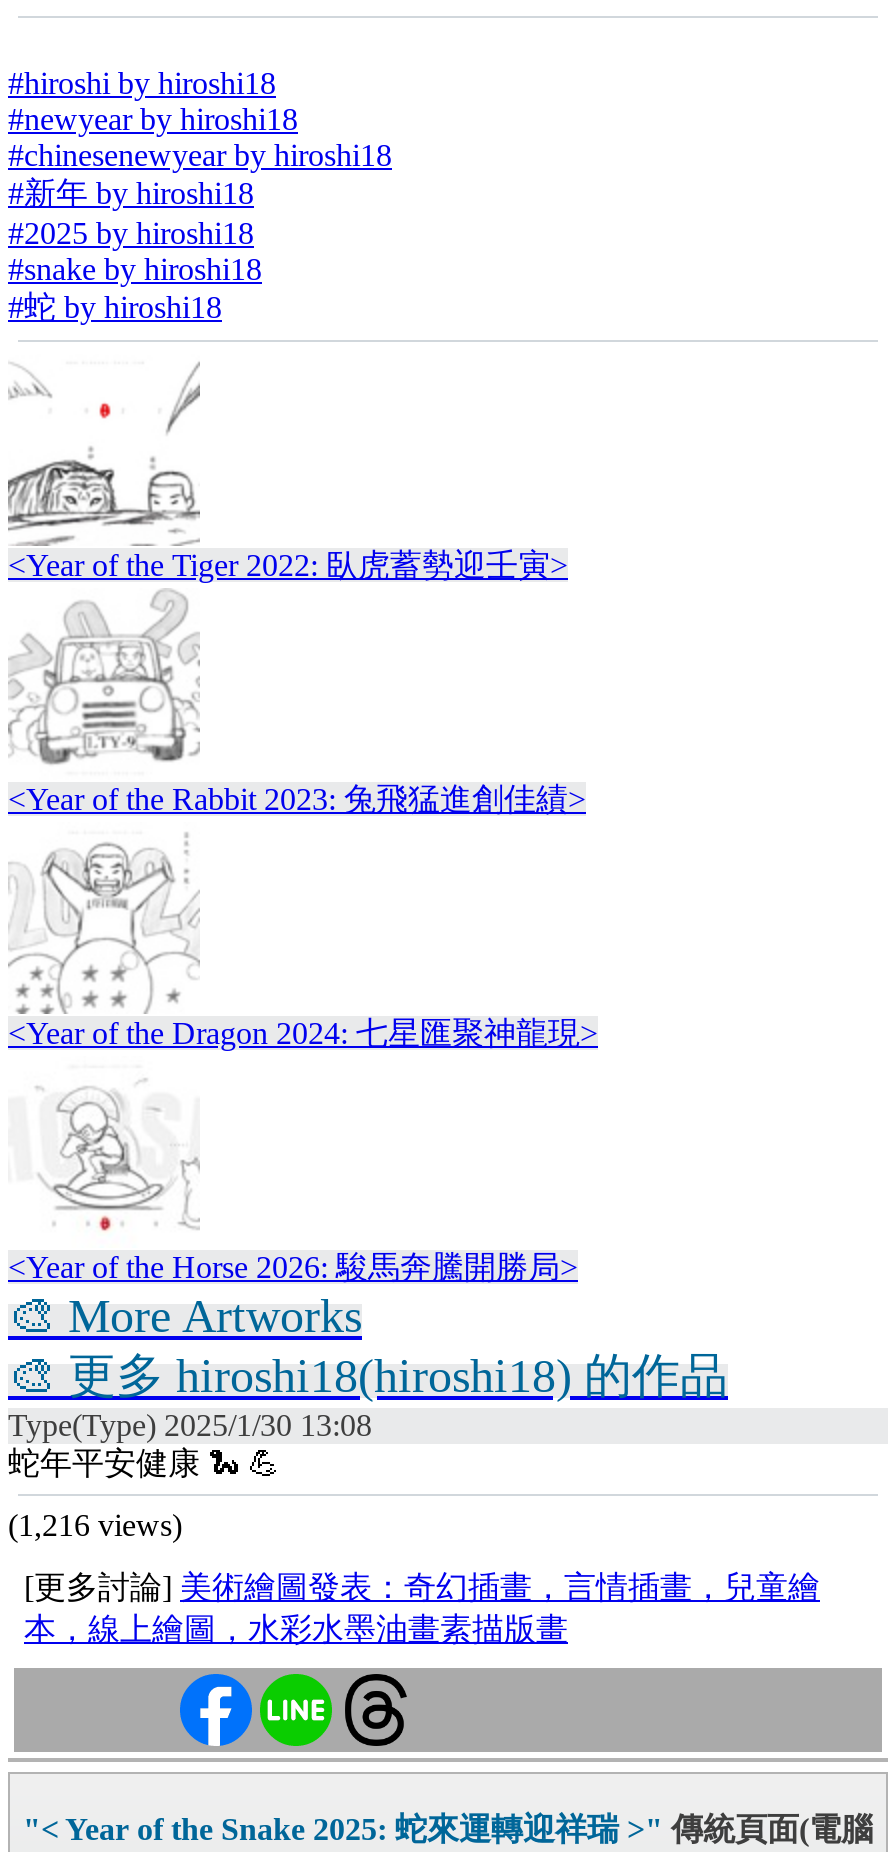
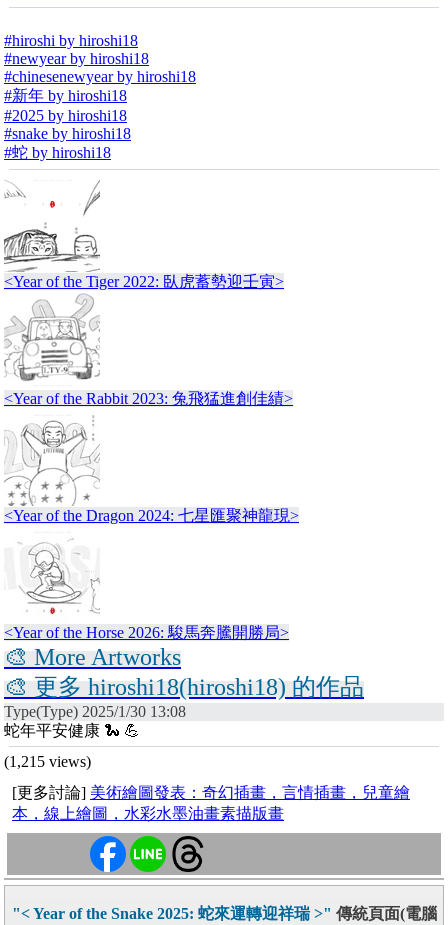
- (1,216 views)
+ (1,215 views)
